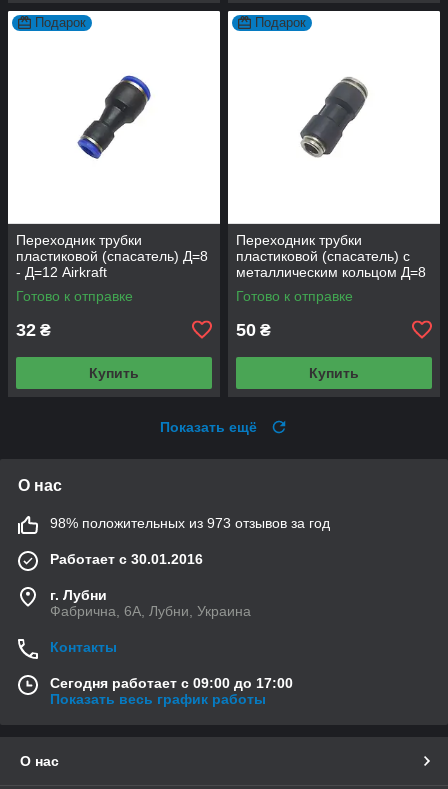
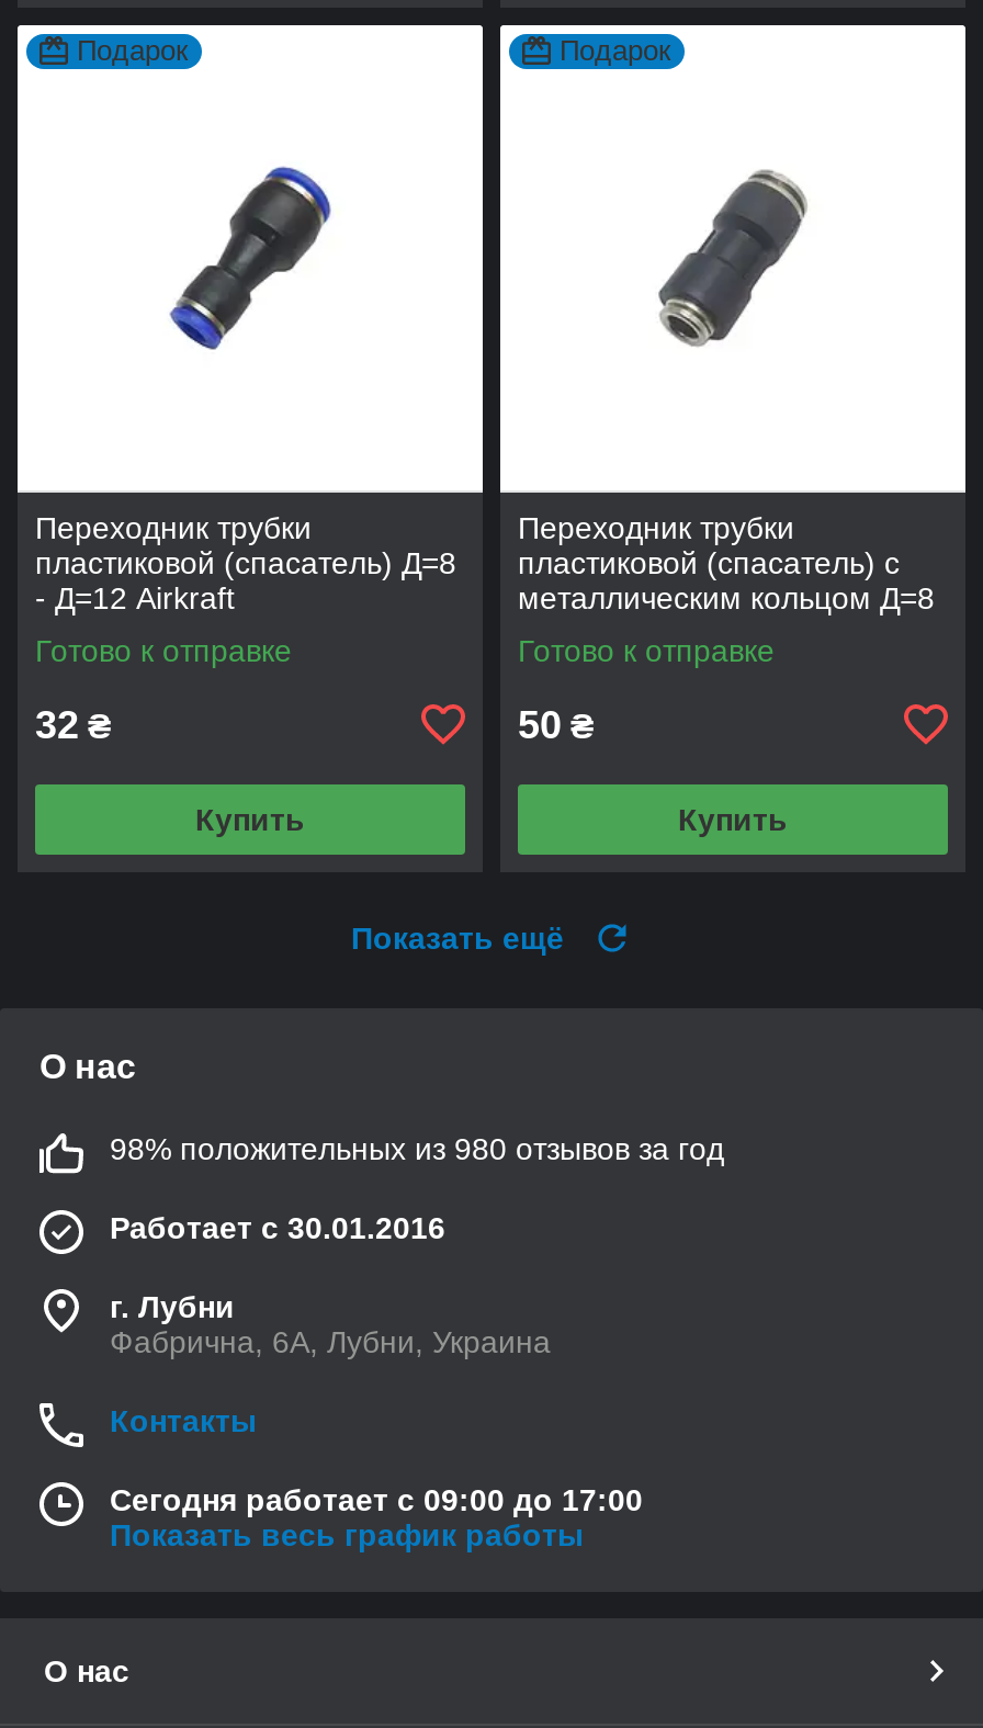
- 98% положительных из 973 отзывов за год
+ 98% положительных из 980 отзывов за год
